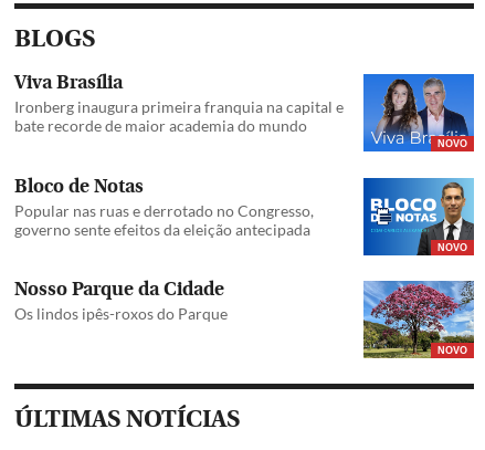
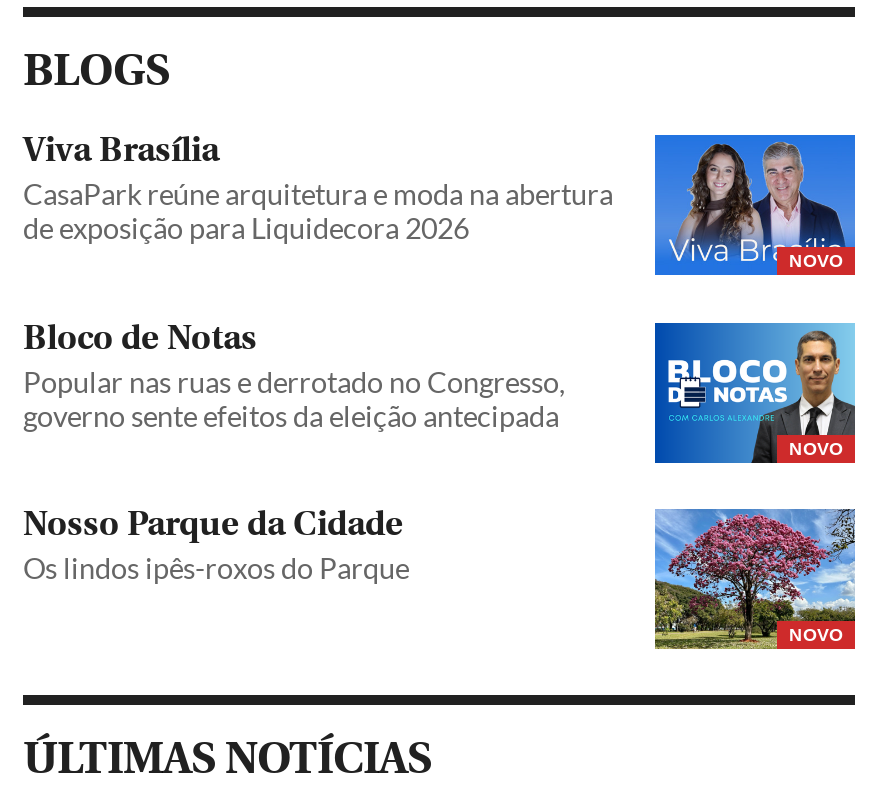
- Ironberg inaugura primeira franquia na capital e
- bate recorde de maior academia do mundo
+ CasaPark reúne arquitetura e moda na abertura
+ de exposição para Liquidecora 2026
